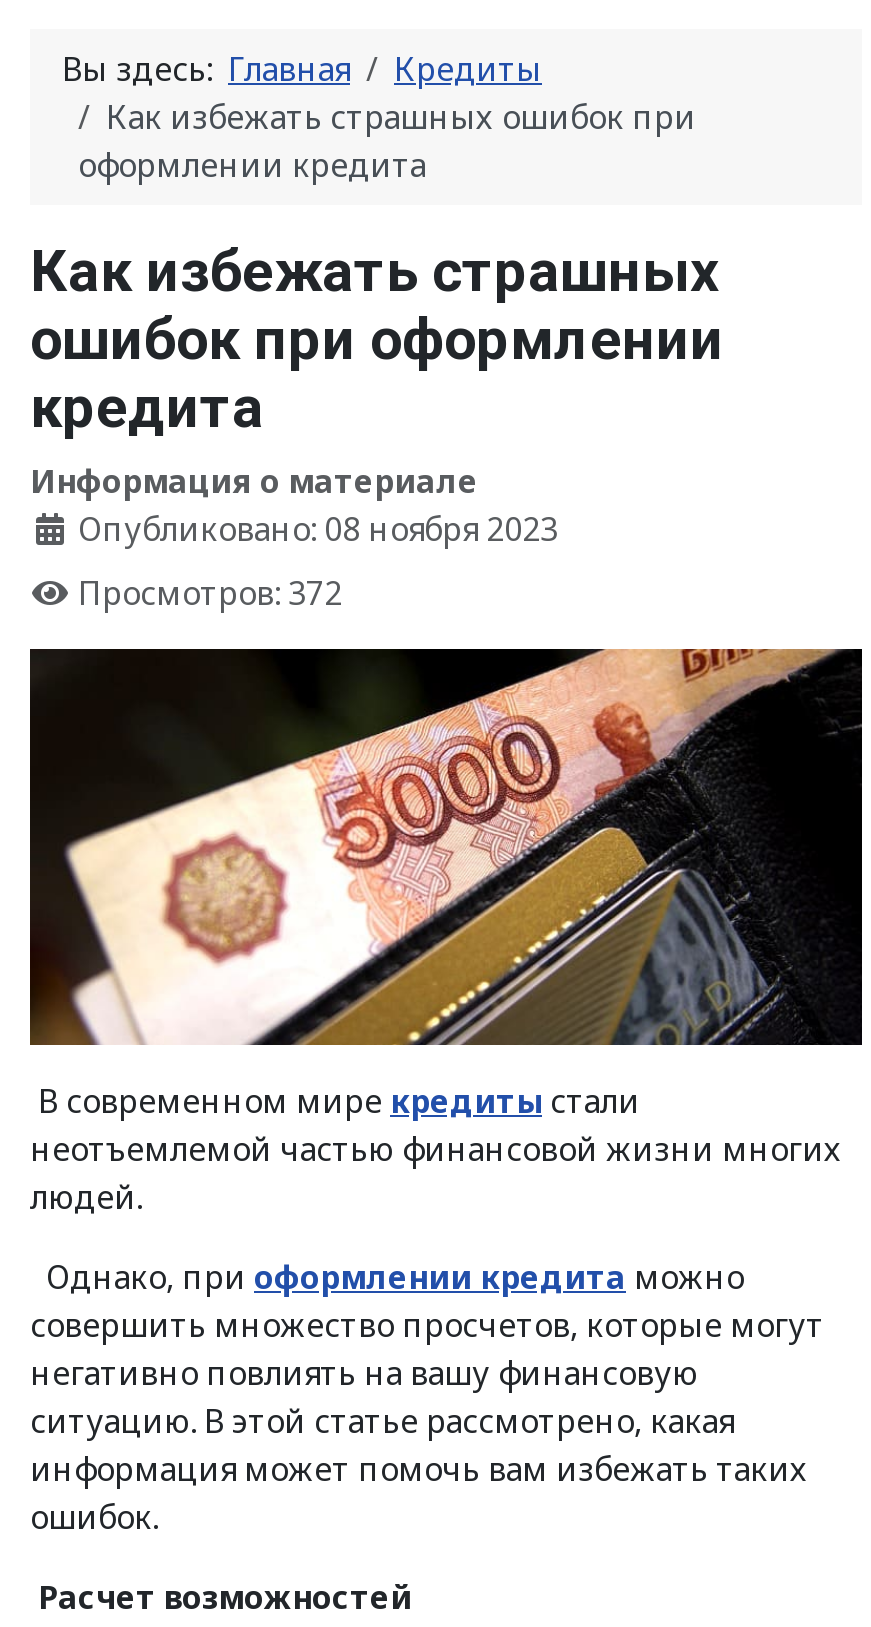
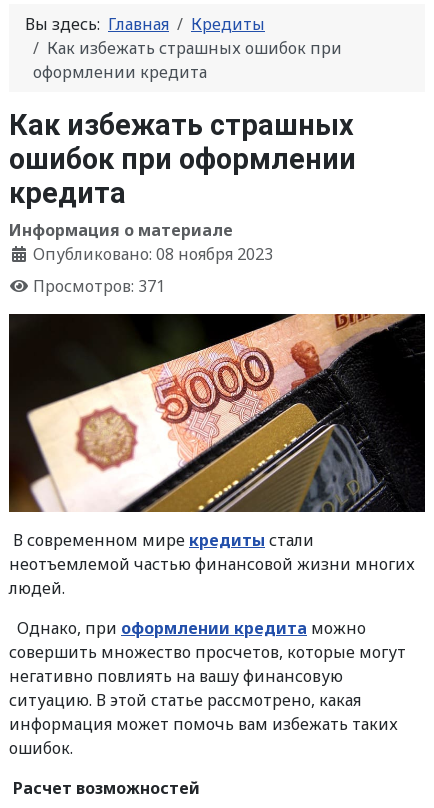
- Просмотров: 372
+ Просмотров: 371
